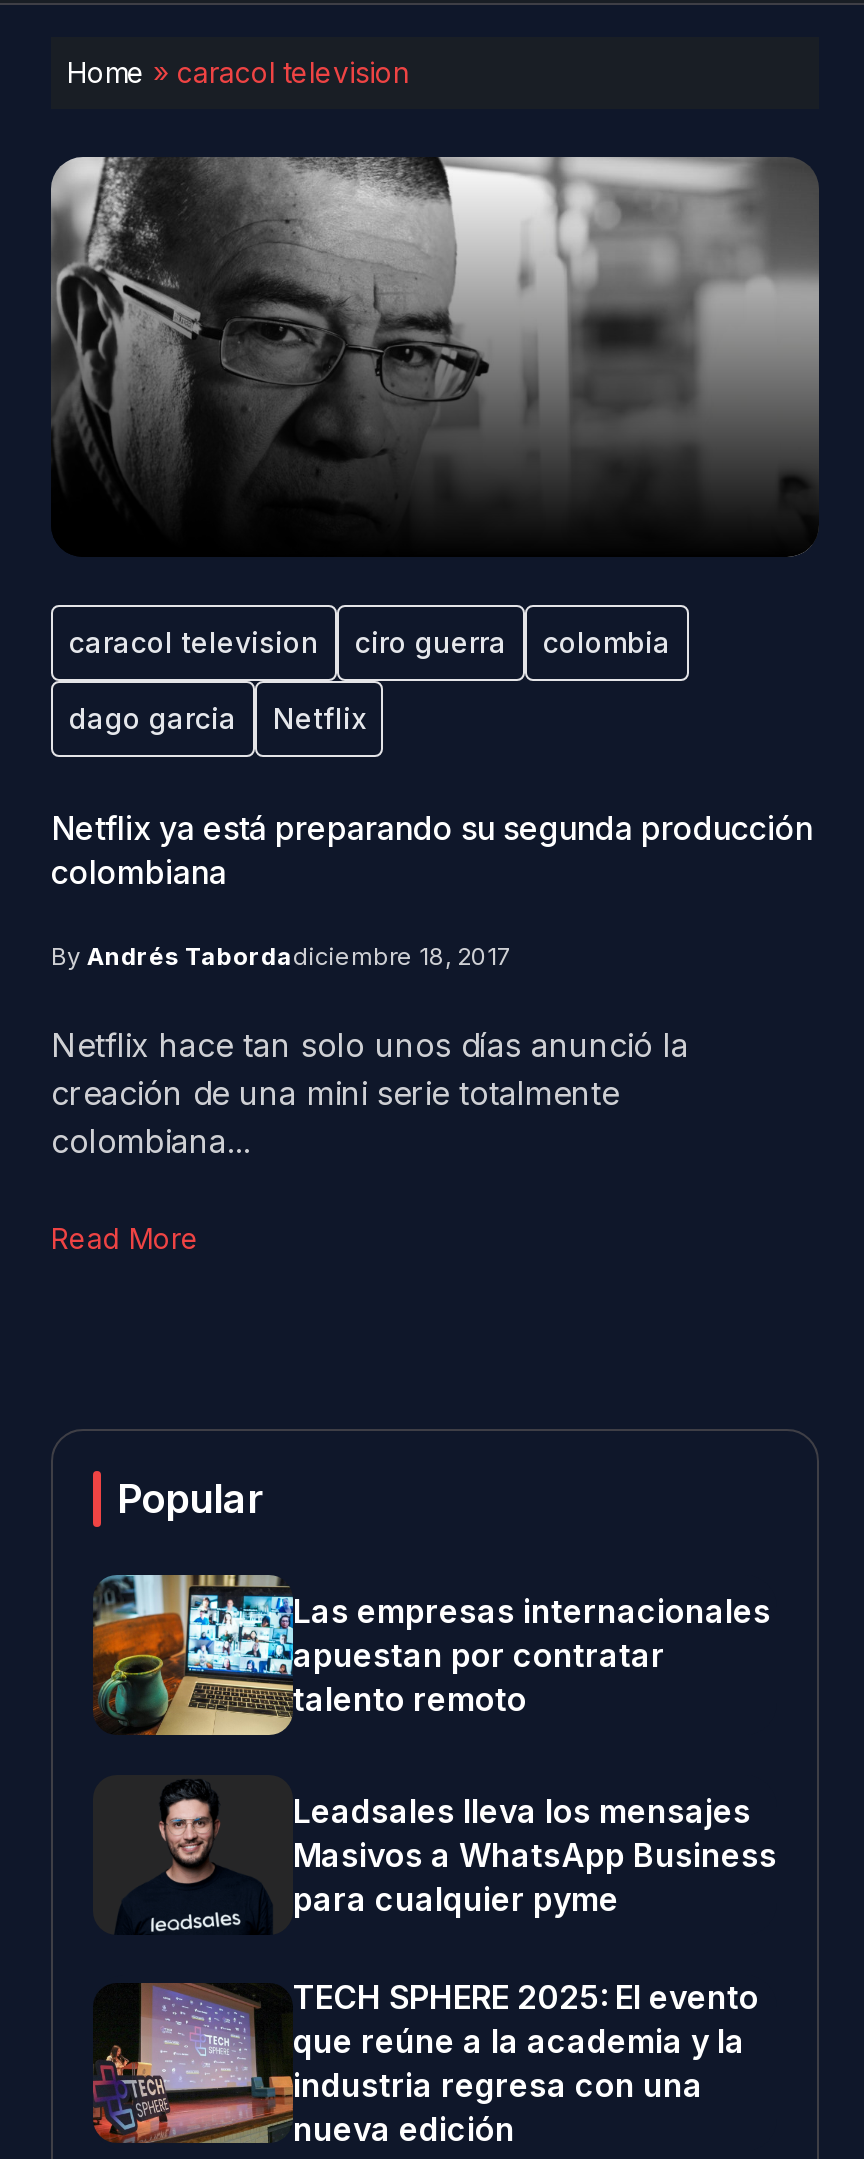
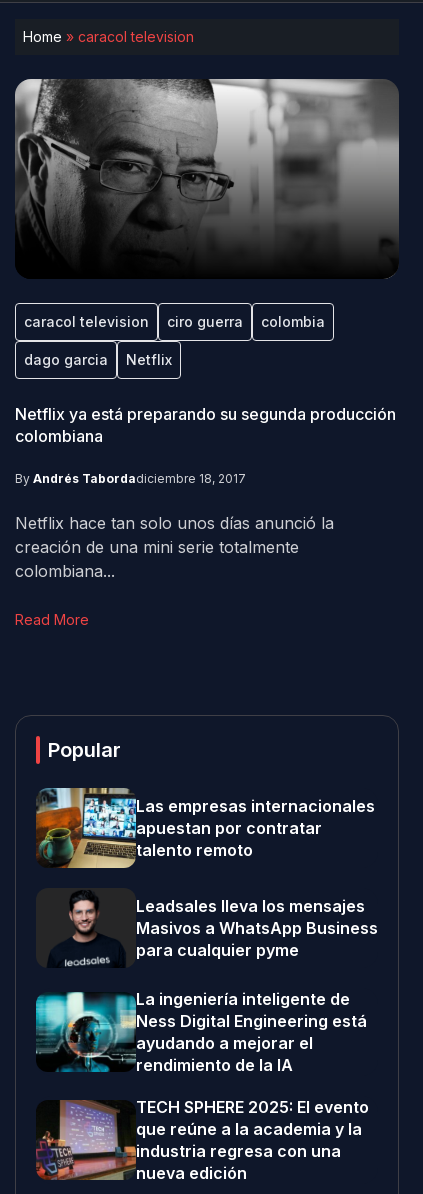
+ [image]
+ La ingeniería inteligente de
+ Ness Digital Engineering está
+ ayudando a mejorar el
+ rendimiento de la IA
